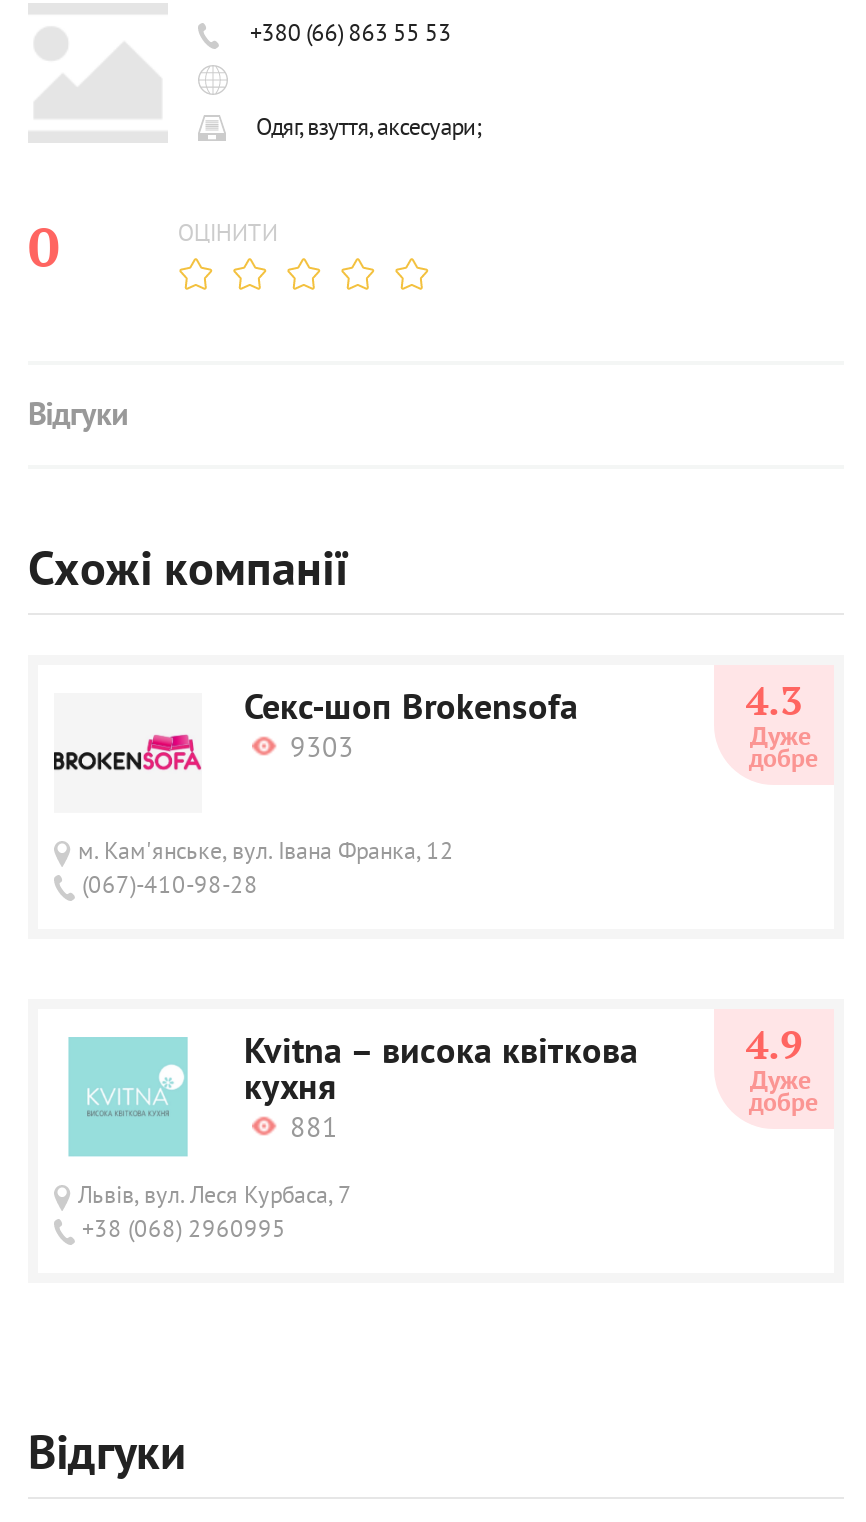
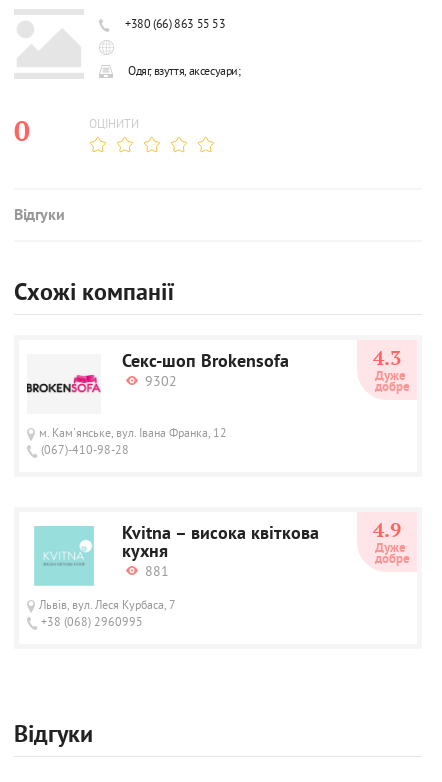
- 9303
+ 9302
